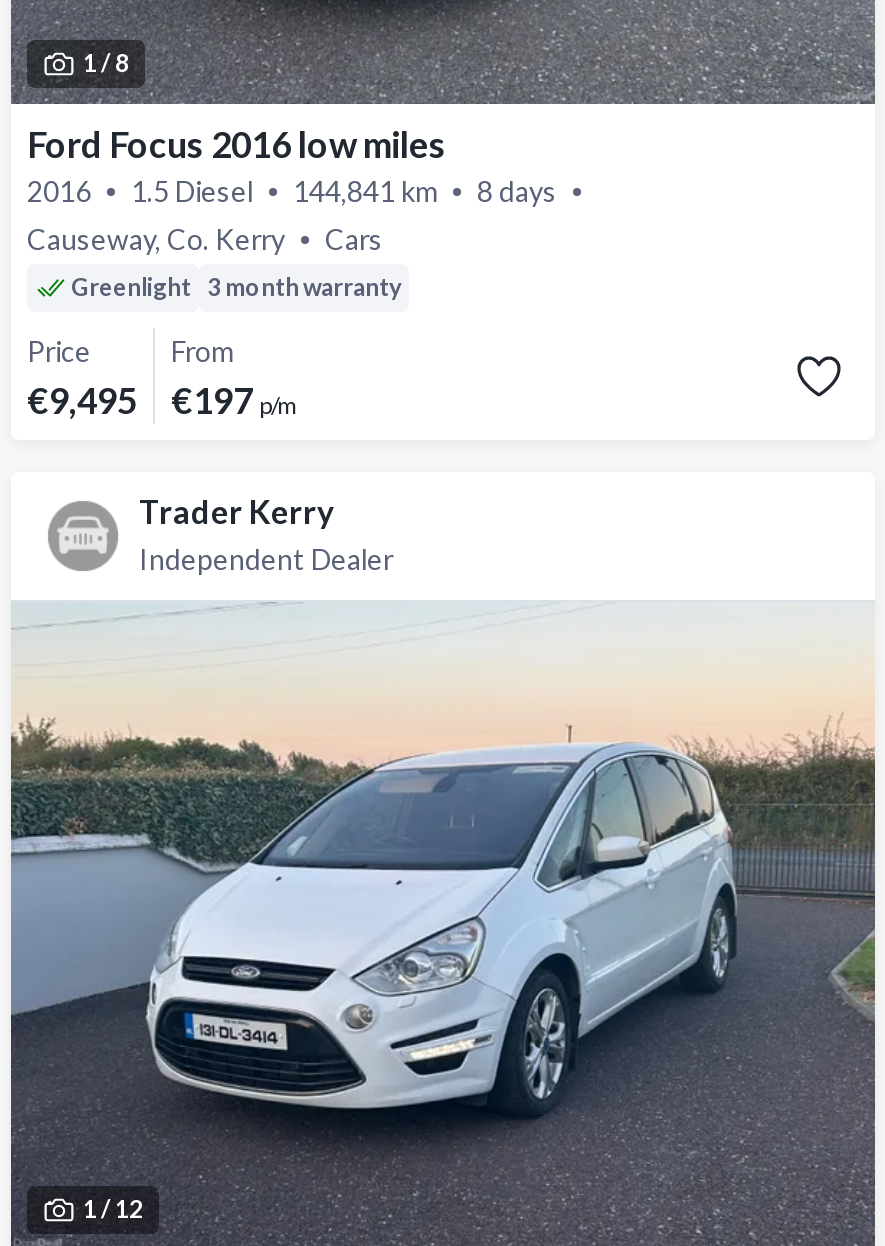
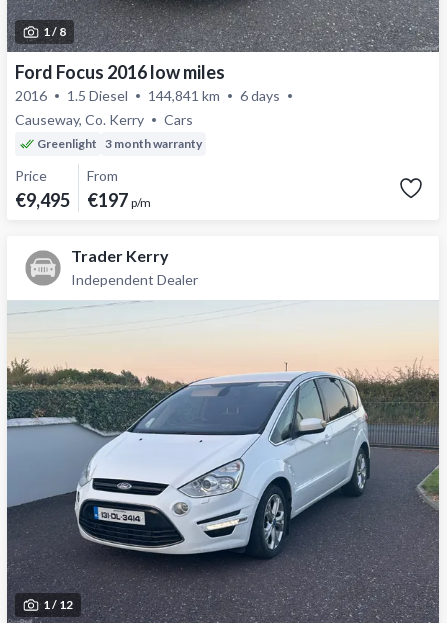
- 2016 1.5 Diesel 144,841 km 8 days
+ 2016 1.5 Diesel 144,841 km 6 days
